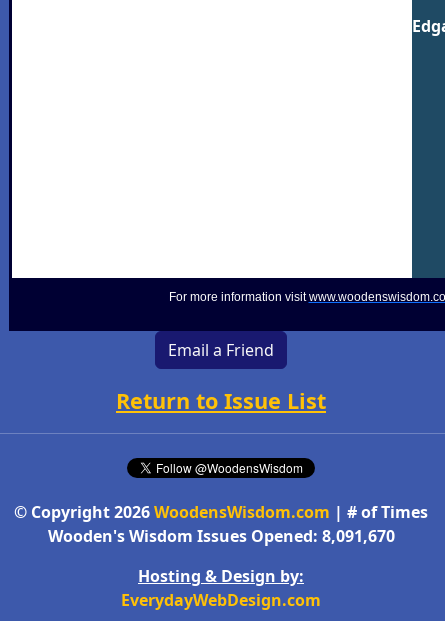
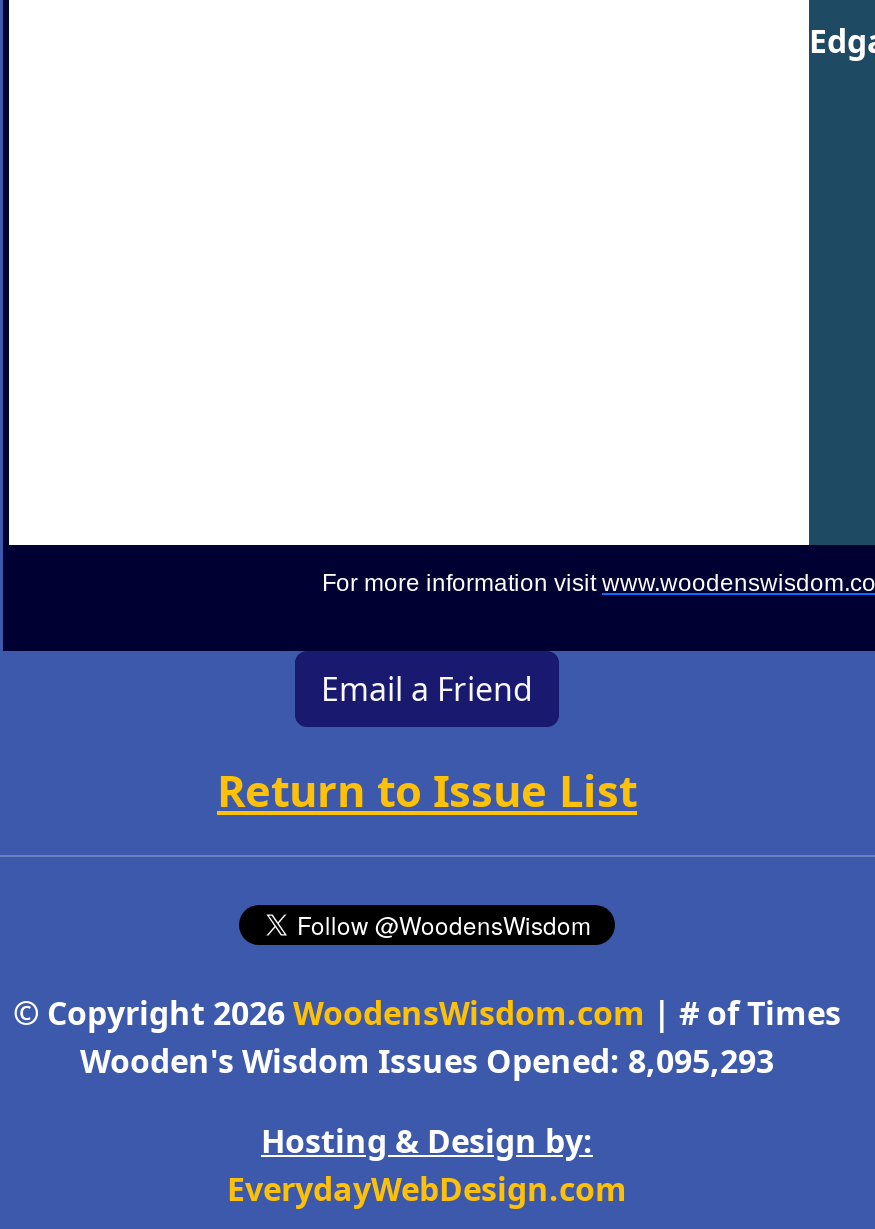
- Wooden's Wisdom Issues Opened: 8,091,670
+ Wooden's Wisdom Issues Opened: 8,095,293
